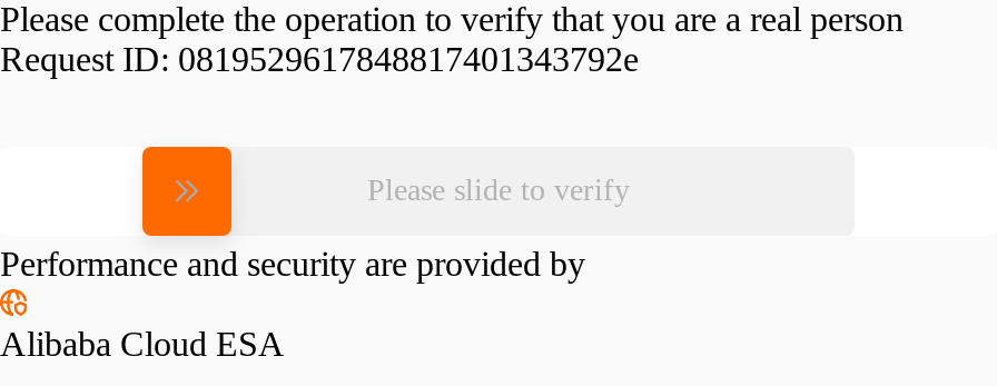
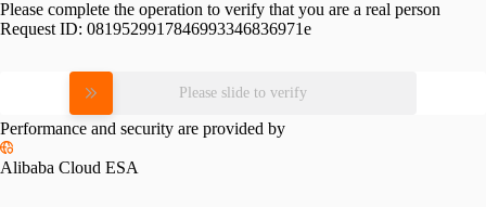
- Request ID: 0819529617848817401343792e
+ Request ID: 0819529917846993346836971e
